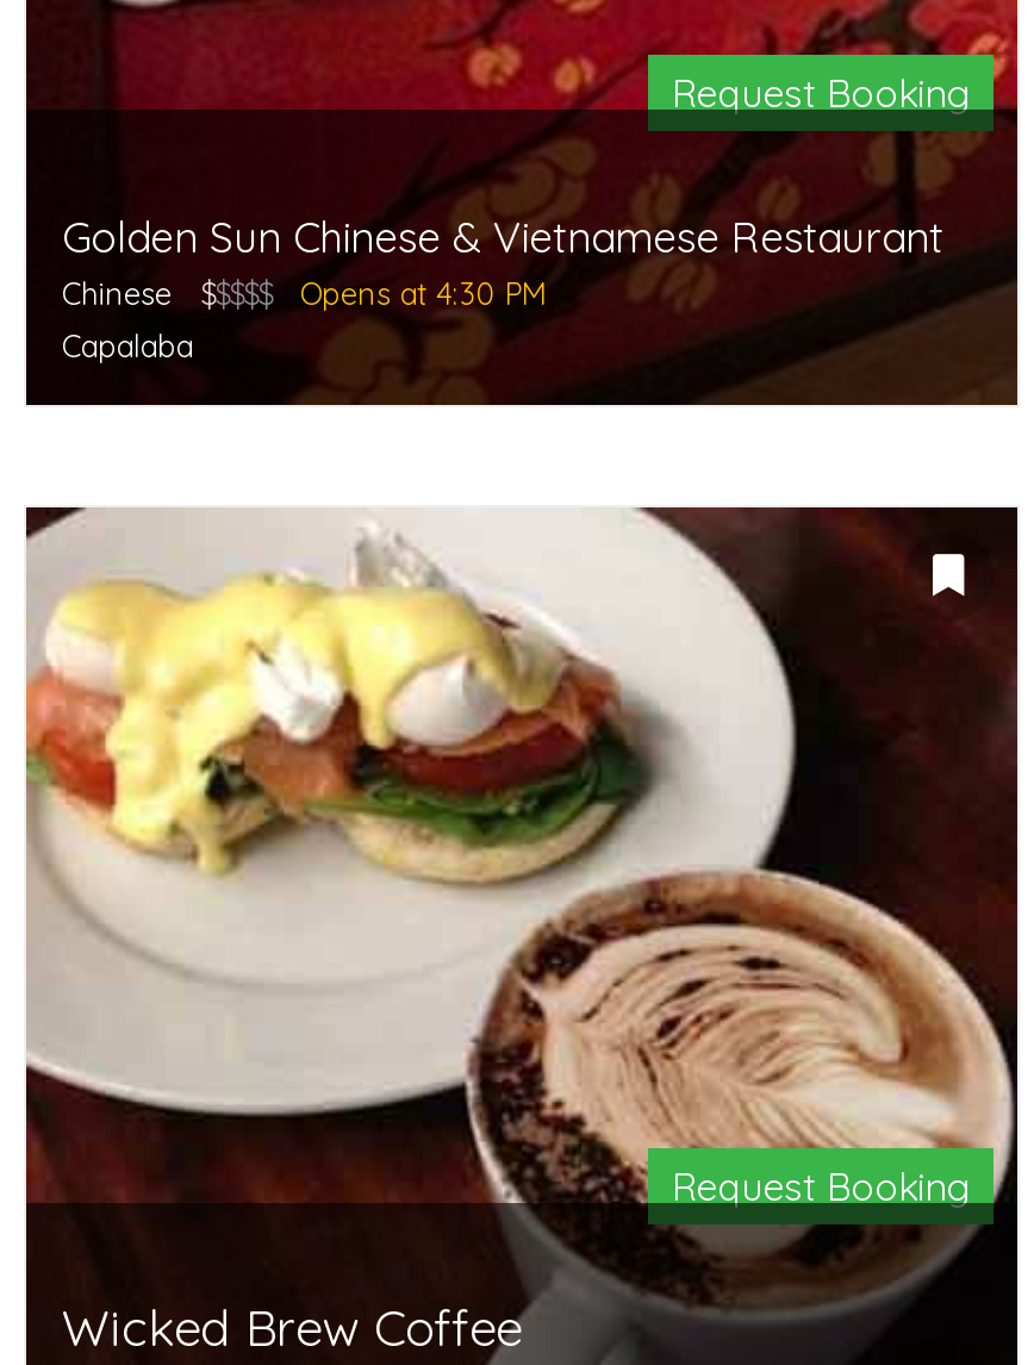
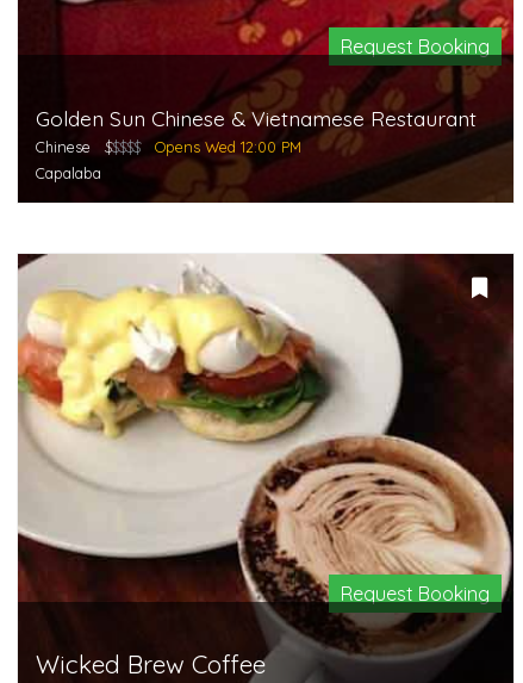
- Opens at 4:30 PM
+ Opens Wed 12:00 PM
